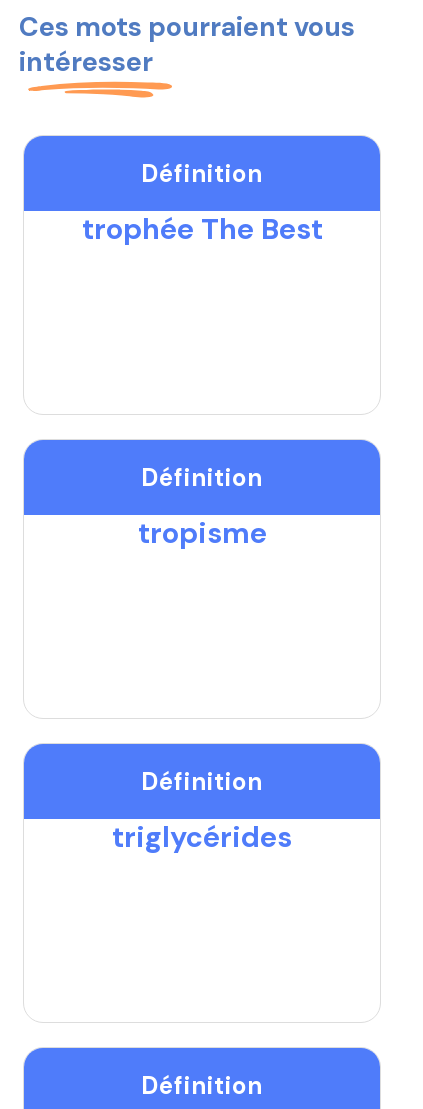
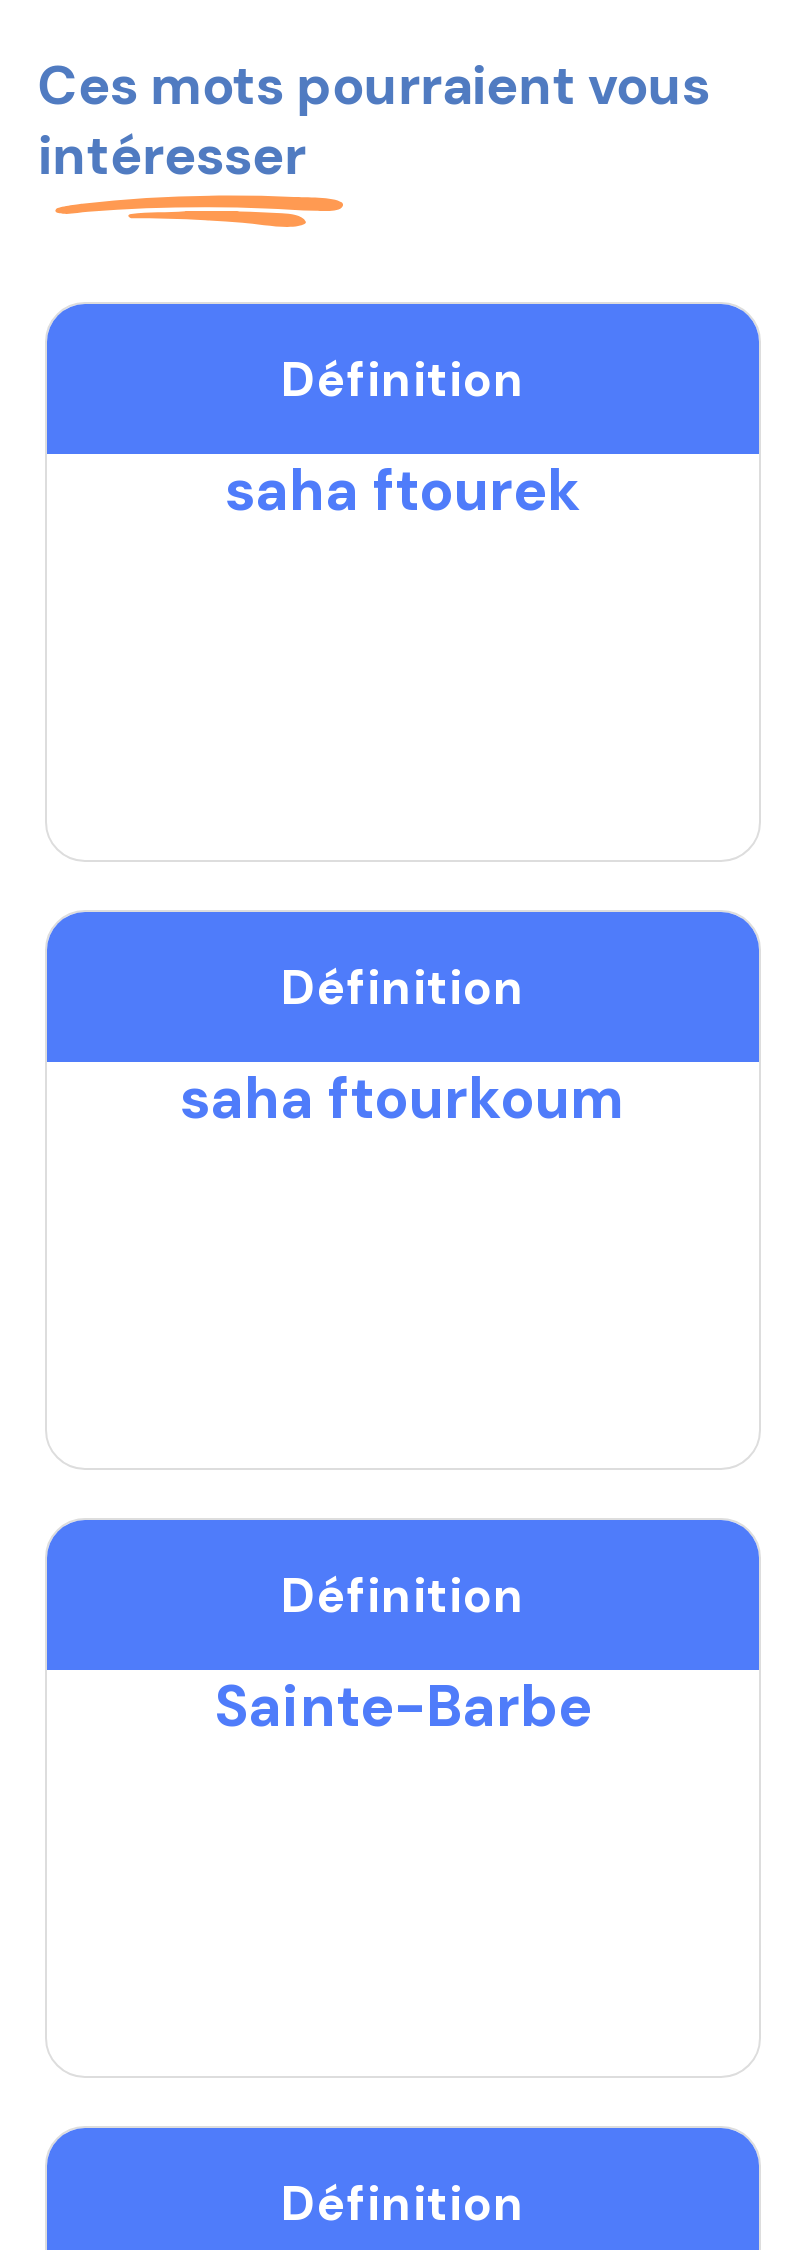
- trophée The Best
+ saha ftourek

- tropisme
+ saha ftourkoum

- triglycérides
+ Sainte-Barbe
